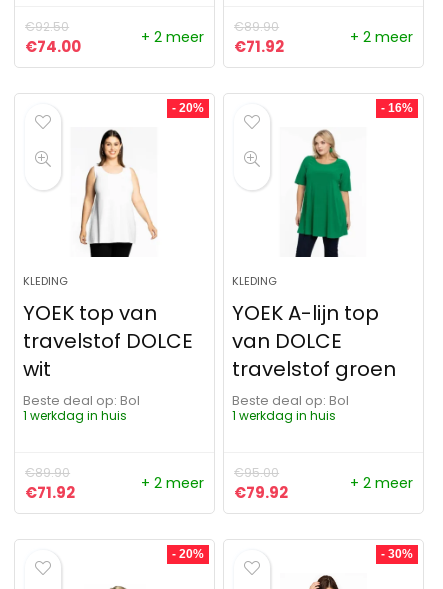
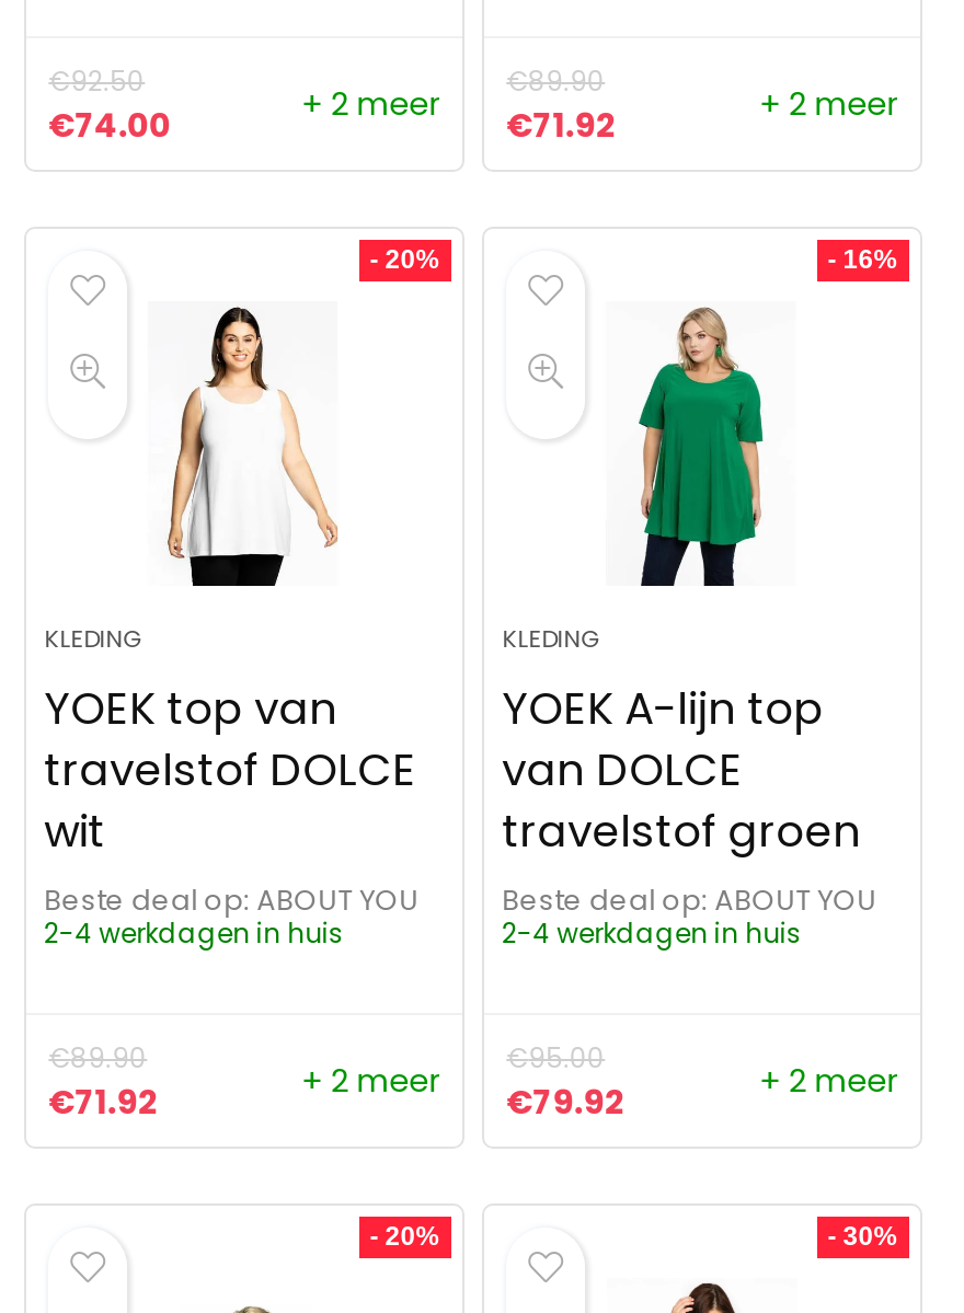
- Bol
- 1 werkdag in huis
+ ABOUT YOU
+ 2-4 werkdagen in huis

- Bol
- 1 werkdag in huis
+ ABOUT YOU
+ 2-4 werkdagen in huis
